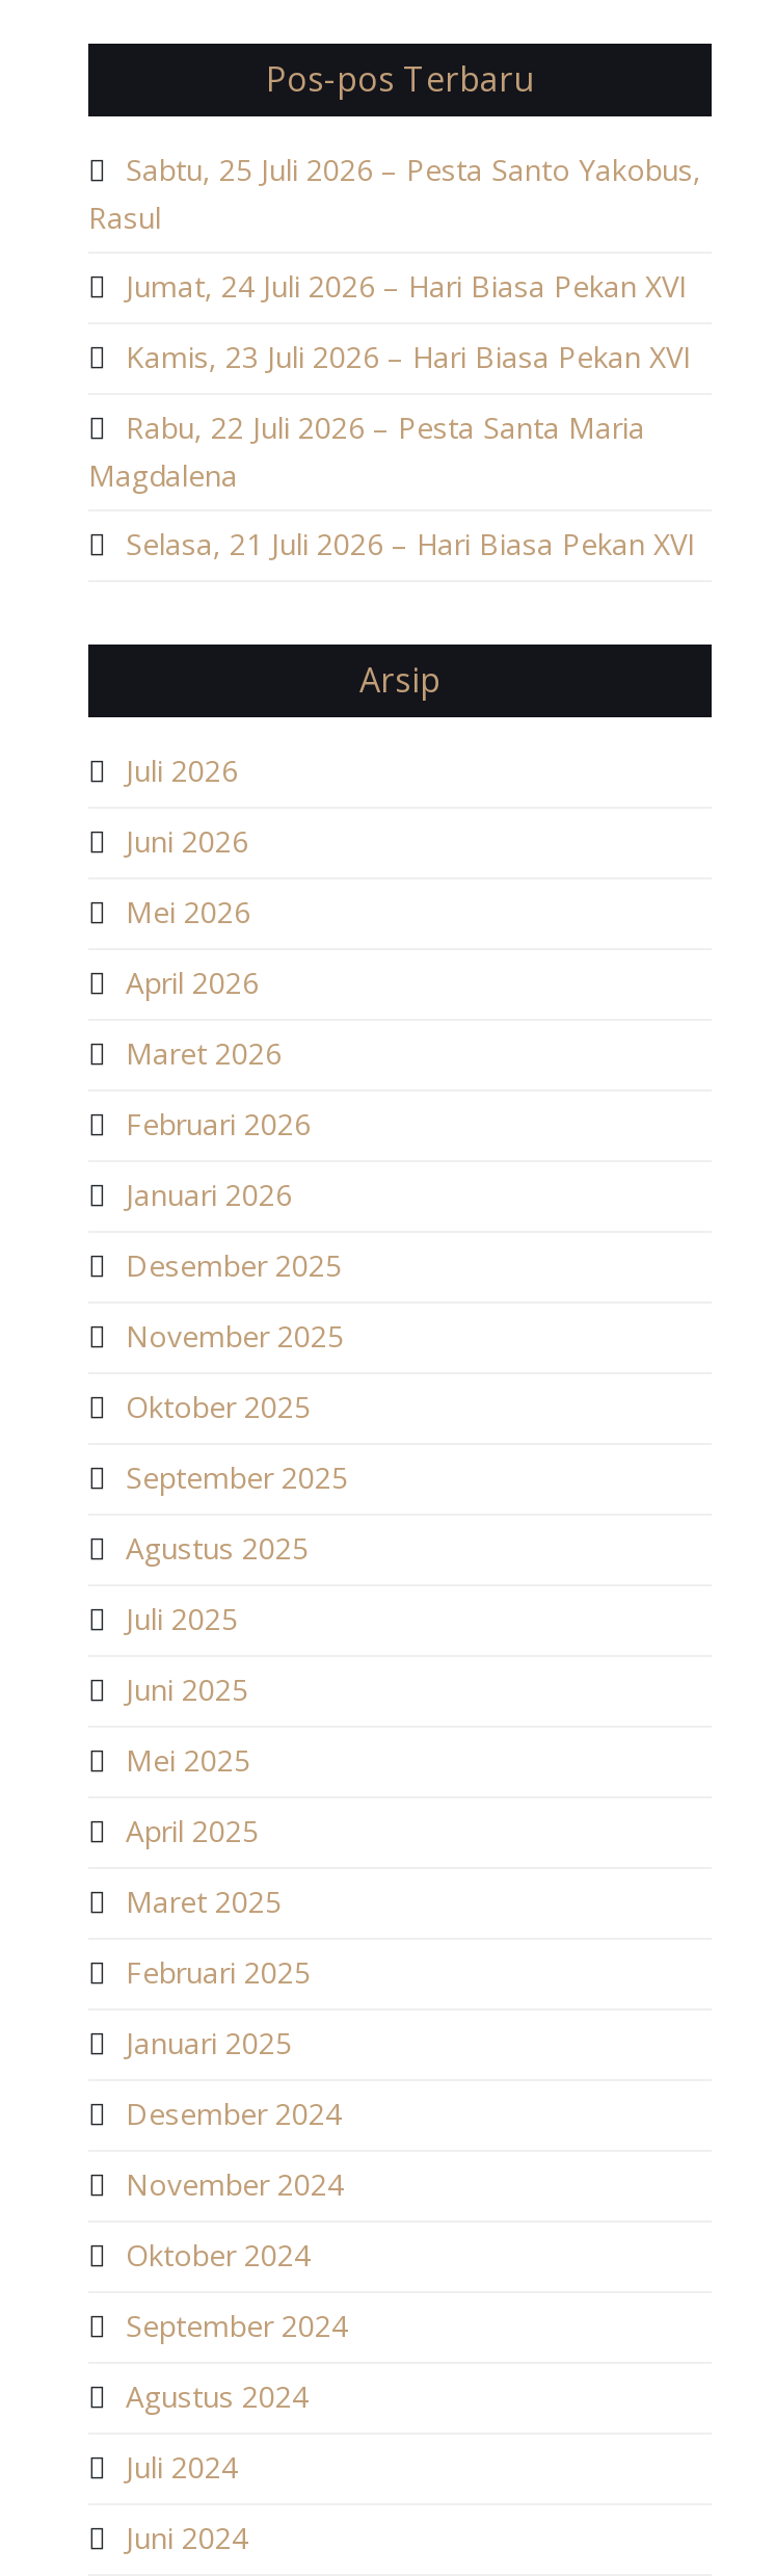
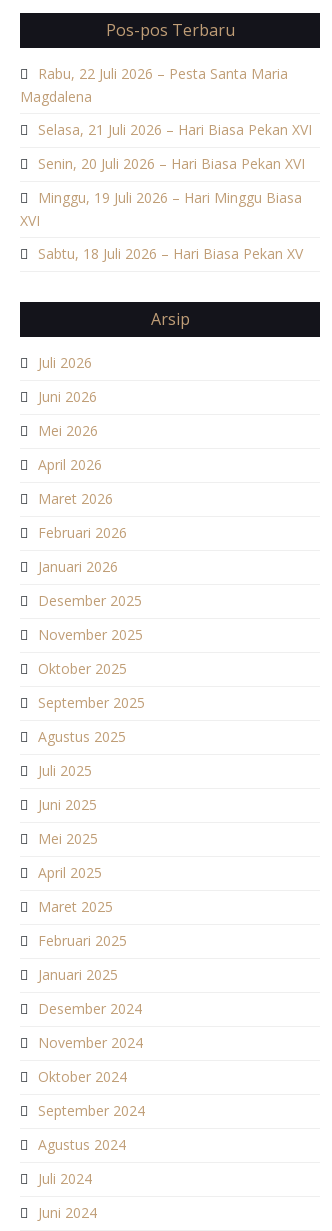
- Sabtu, 25 Juli 2026 – Pesta Santo Yakobus,
- Rasul
- Jumat, 24 Juli 2026 – Hari Biasa Pekan XVI
- Kamis, 23 Juli 2026 – Hari Biasa Pekan XVI

moved up: Rabu, 22 Juli 2026 – Pesta Santa Maria | Magdalena | Selasa, 21 Juli 2026 – Hari Biasa Pekan XVI

+ Senin, 20 Juli 2026 – Hari Biasa Pekan XVI
+ Minggu, 19 Juli 2026 – Hari Minggu Biasa
+ XVI
+ Sabtu, 18 Juli 2026 – Hari Biasa Pekan XV
